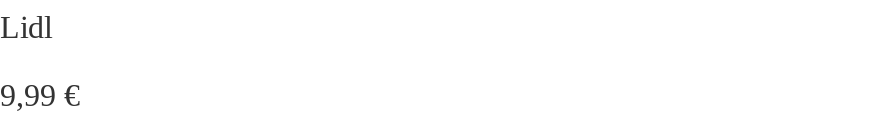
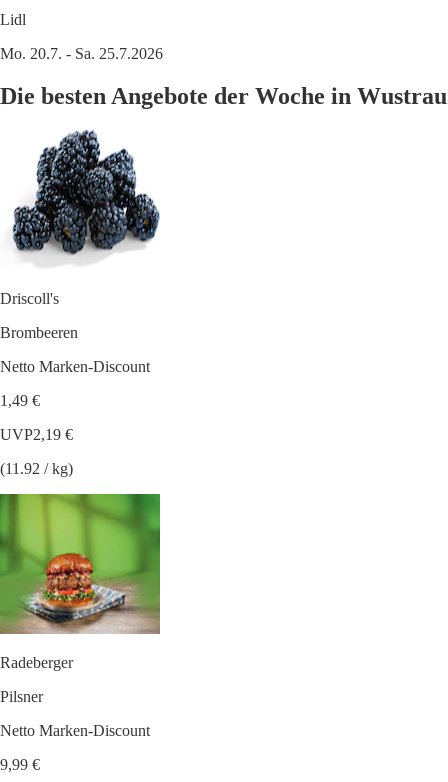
+ Mo. 20.7. - Sa. 25.7.2026
+ Die besten Angebote der Woche in Wustrau

+ [image]
+ Driscoll's
+ Brombeeren
+ Netto Marken-Discount
+ 1,49 €
+ UVP2,19 €
+ (11.92 / kg)

+ [image]
+ Radeberger
+ Pilsner
+ Netto Marken-Discount
